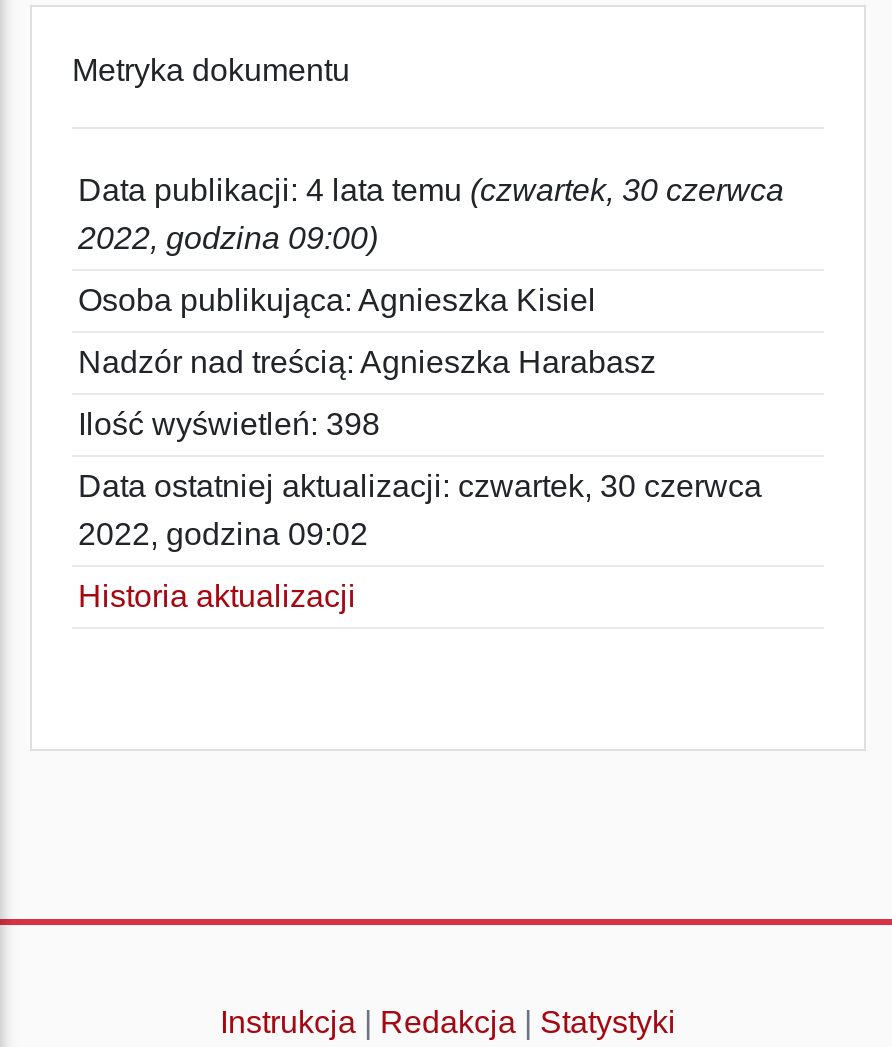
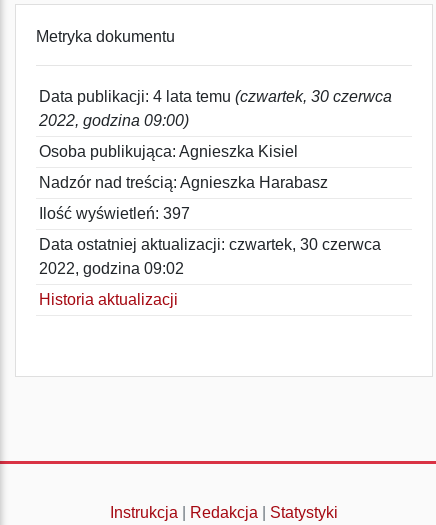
- Ilość wyświetleń: 398
+ Ilość wyświetleń: 397
